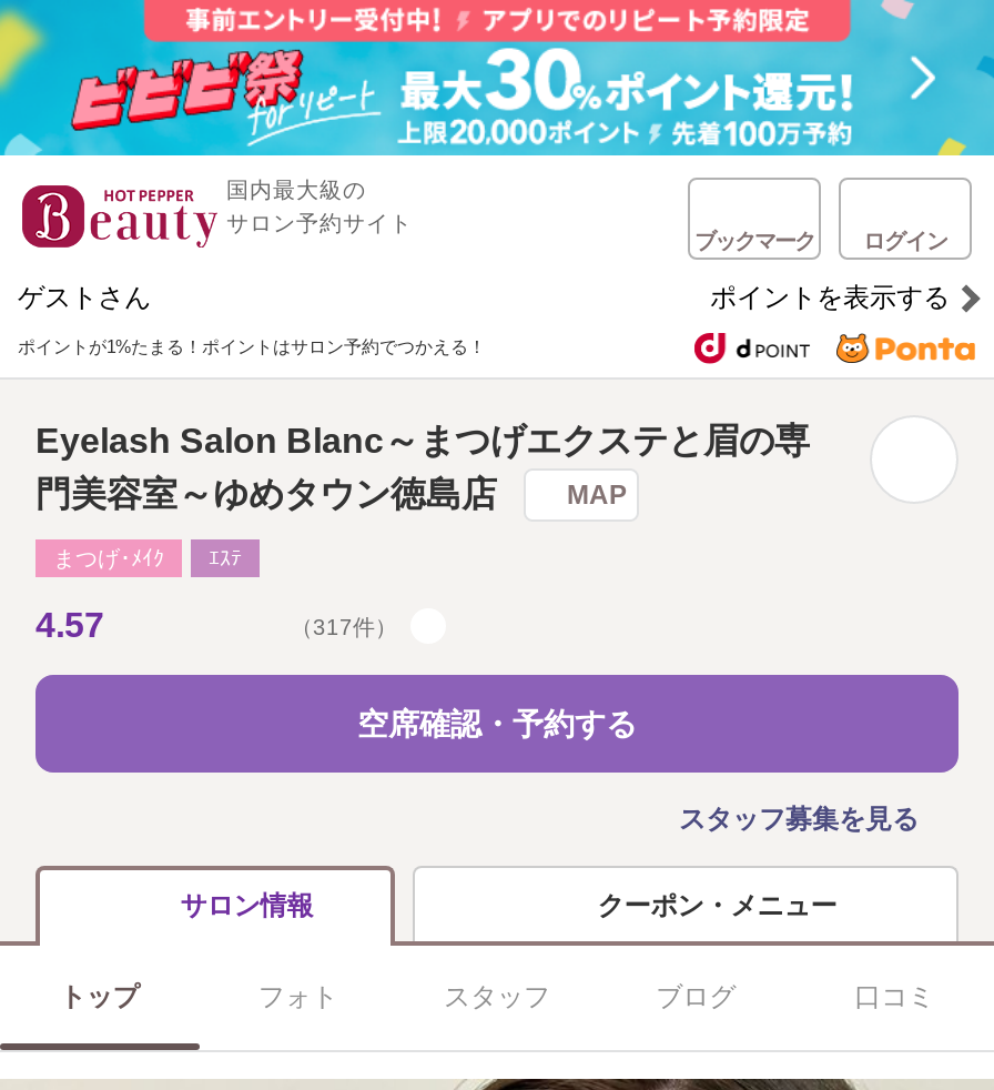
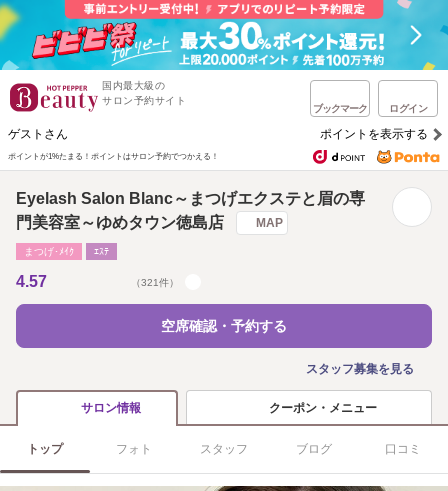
- （317件）
+ （321件）
